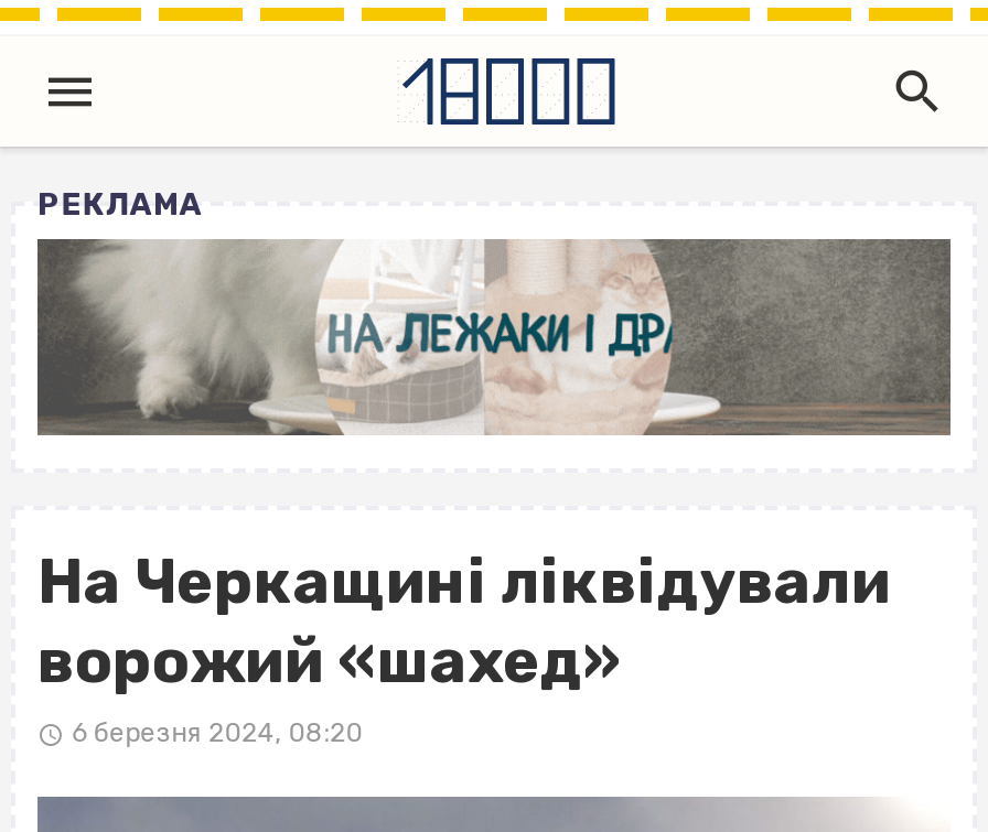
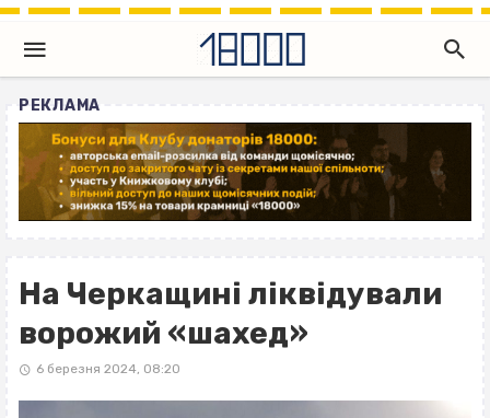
- [image]
+ [image]
